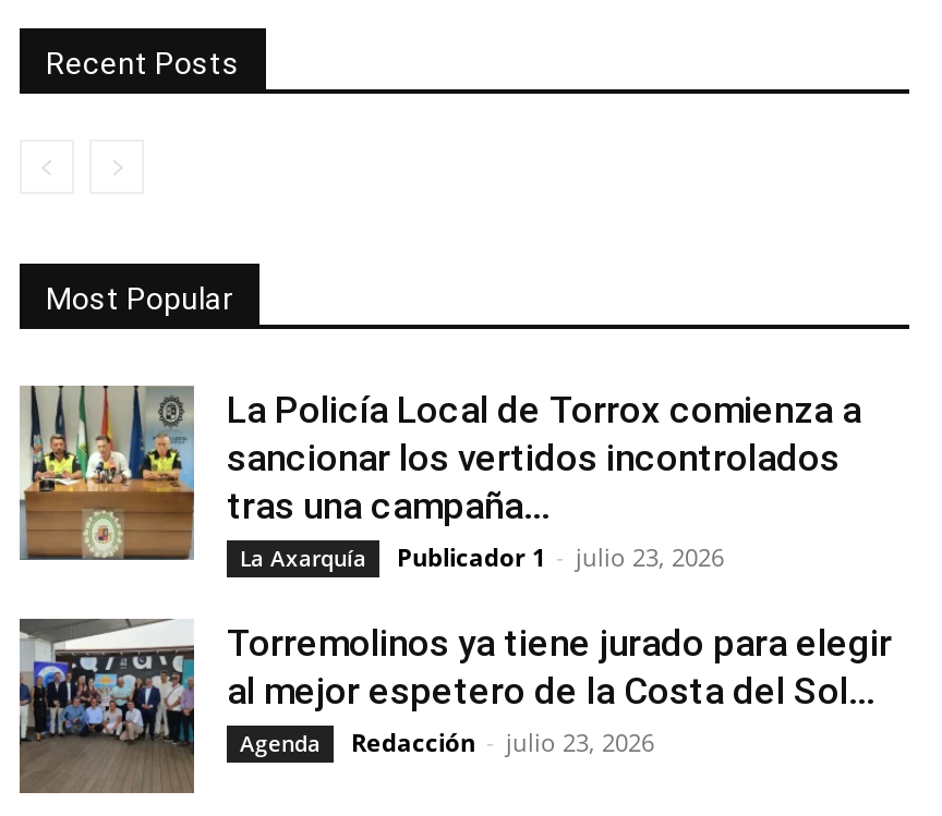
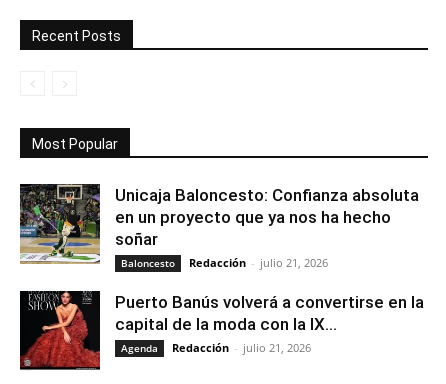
- [image]
- La Policía Local de Torrox comienza a
- sancionar los vertidos incontrolados
- tras una campaña...
- La Axarquía
- Publicador 1 - julio 23, 2026
+ [image]
+ Unicaja Baloncesto: Confianza absoluta
+ en un proyecto que ya nos ha hecho
+ soñar
+ Baloncesto
+ Redacción - julio 21, 2026

- [image]
- Torremolinos ya tiene jurado para elegir
- al mejor espetero de la Costa del Sol...
+ [image]
+ Puerto Banús volverá a convertirse en la
+ capital de la moda con la IX...

- Redacción - julio 23, 2026
+ Redacción - julio 21, 2026
